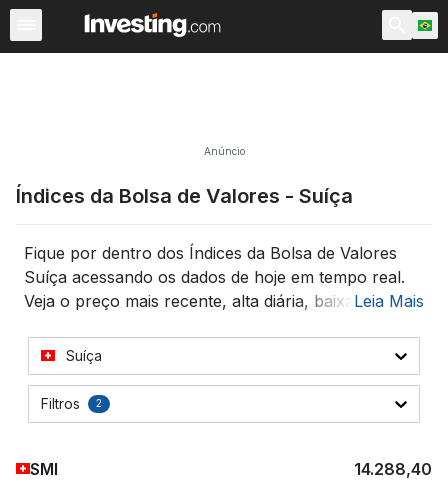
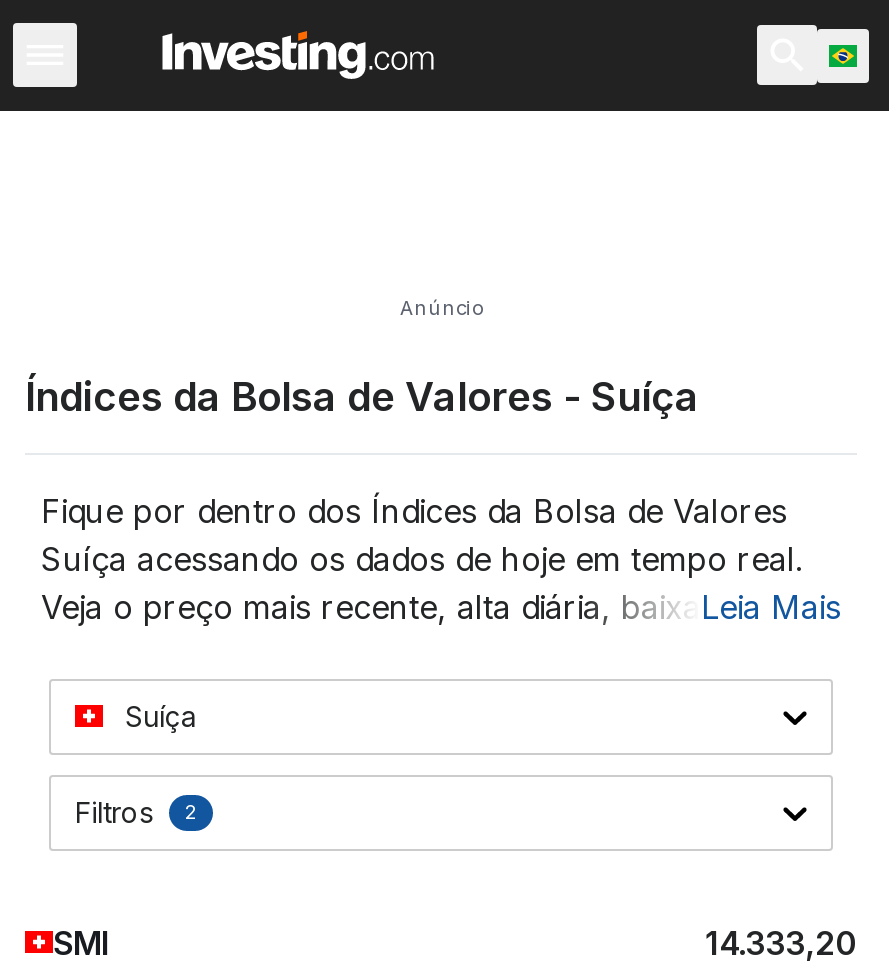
- 14.288,40
+ 14.333,20
